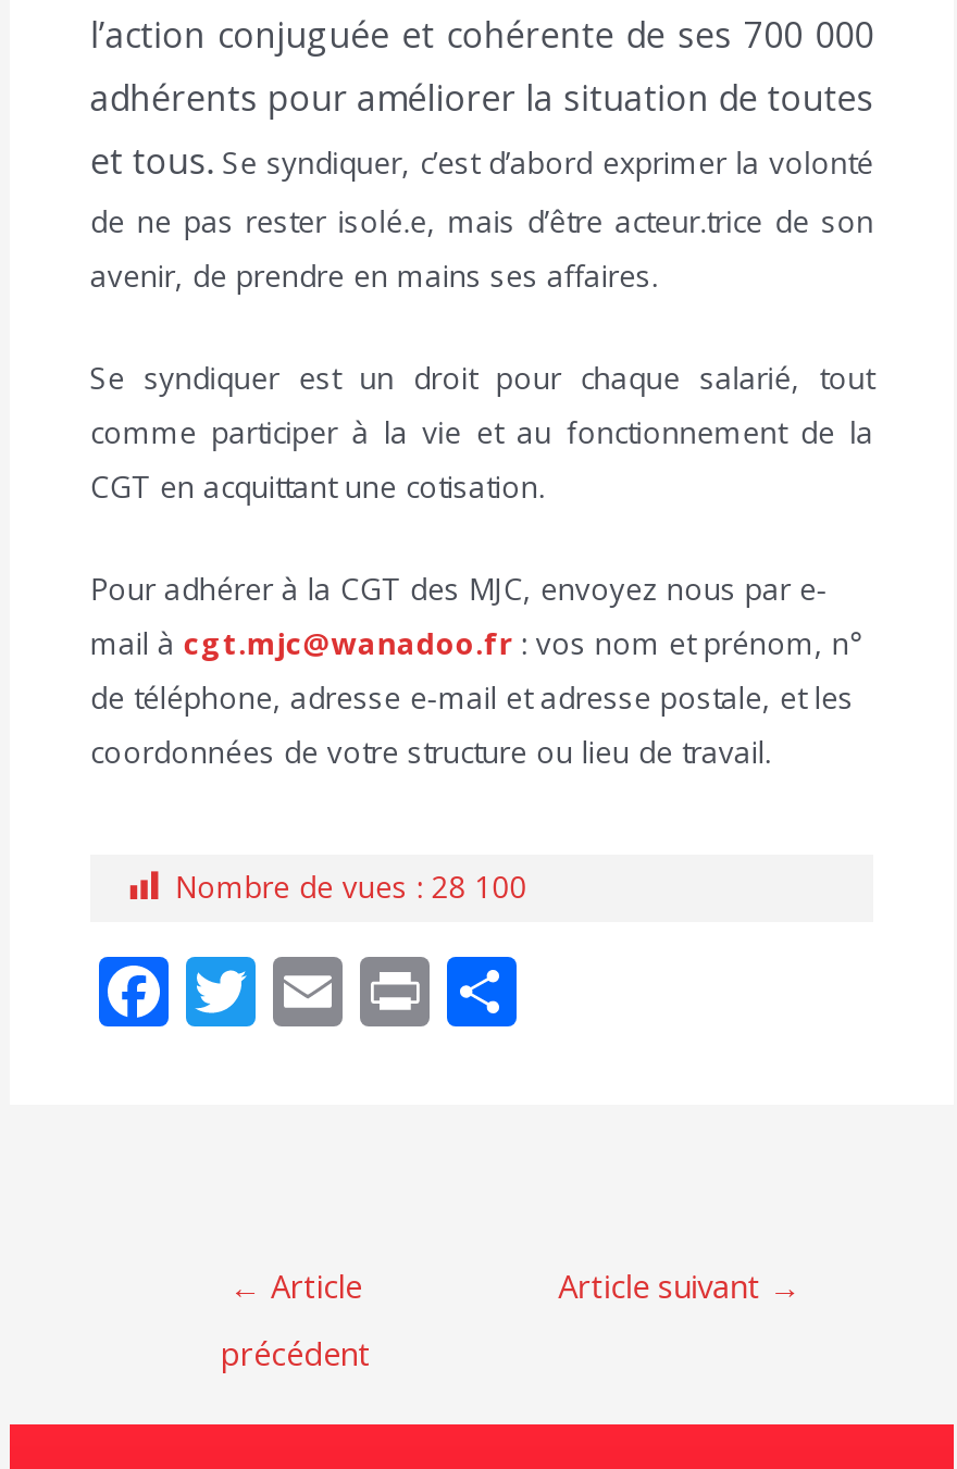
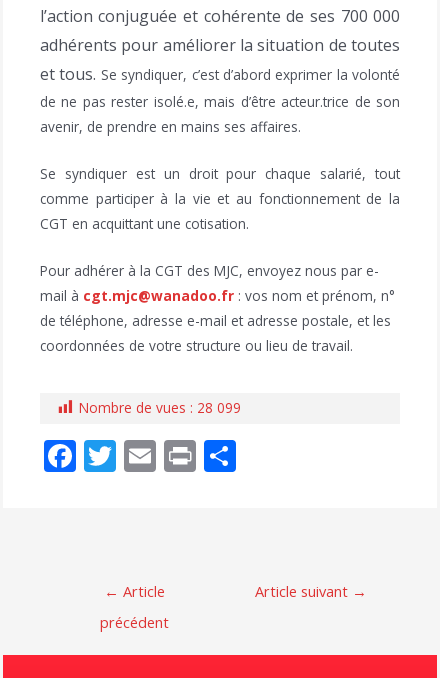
- Nombre de vues : 28 100
+ Nombre de vues : 28 099
